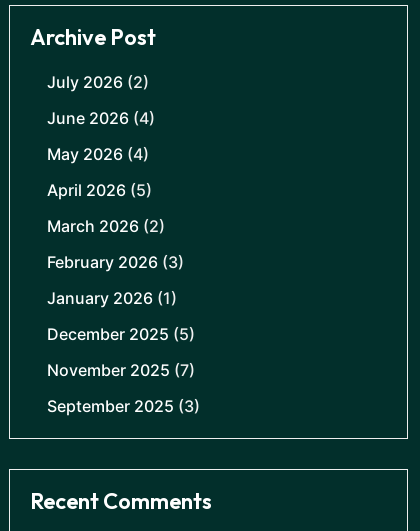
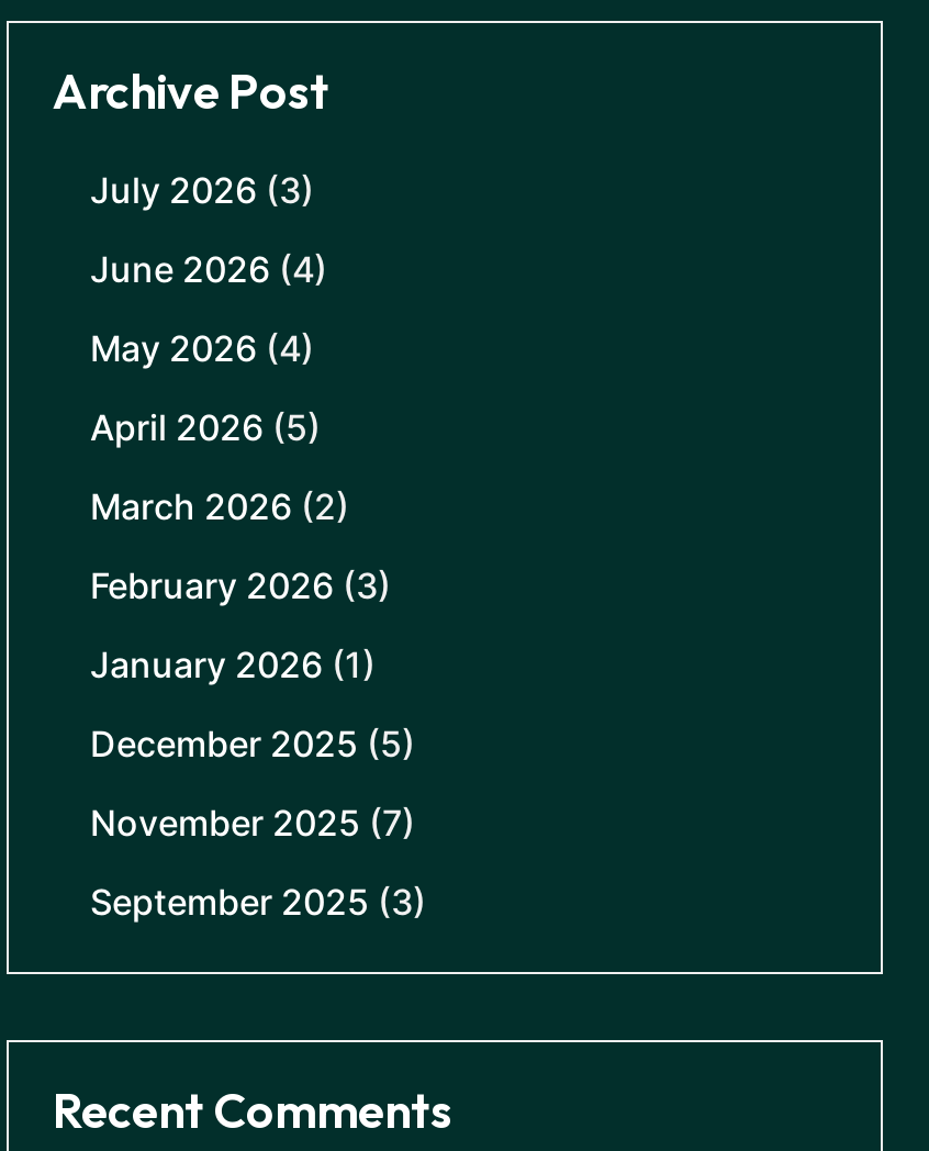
- July 2026 (2)
+ July 2026 (3)
